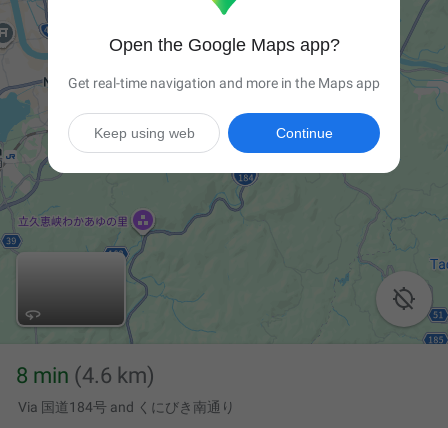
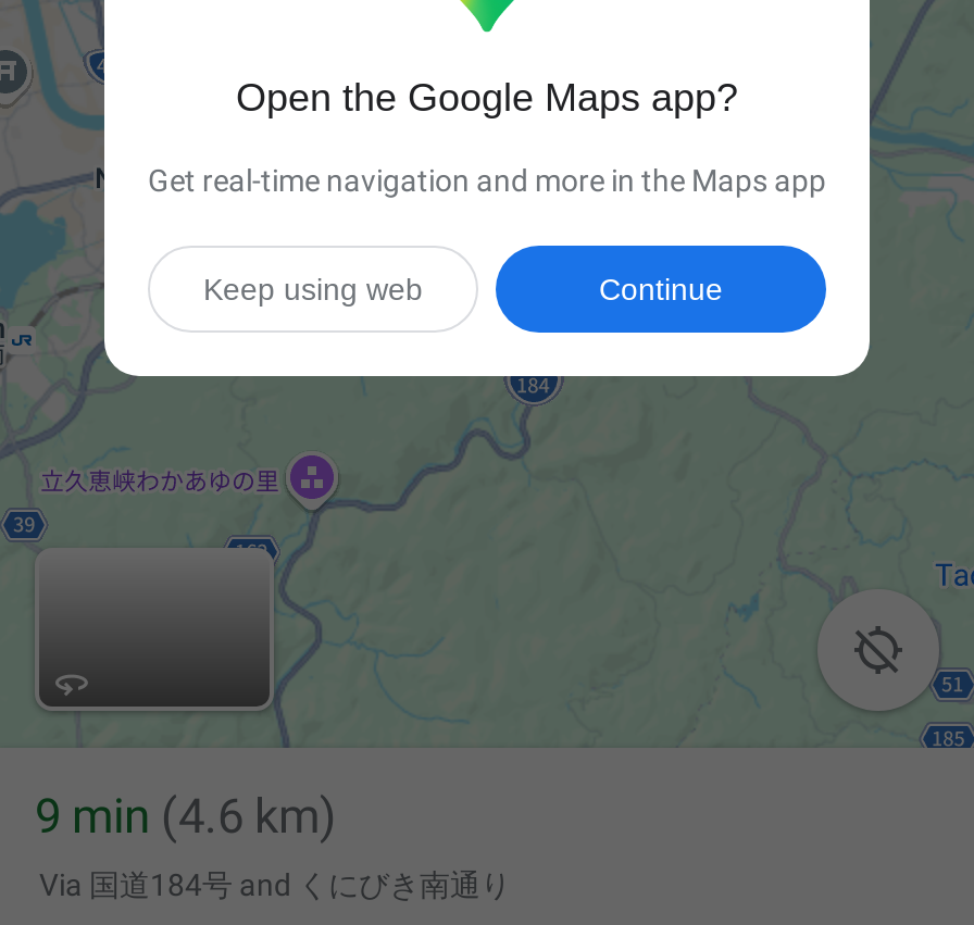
- 8 min (4.6 km)
+ 9 min (4.6 km)
